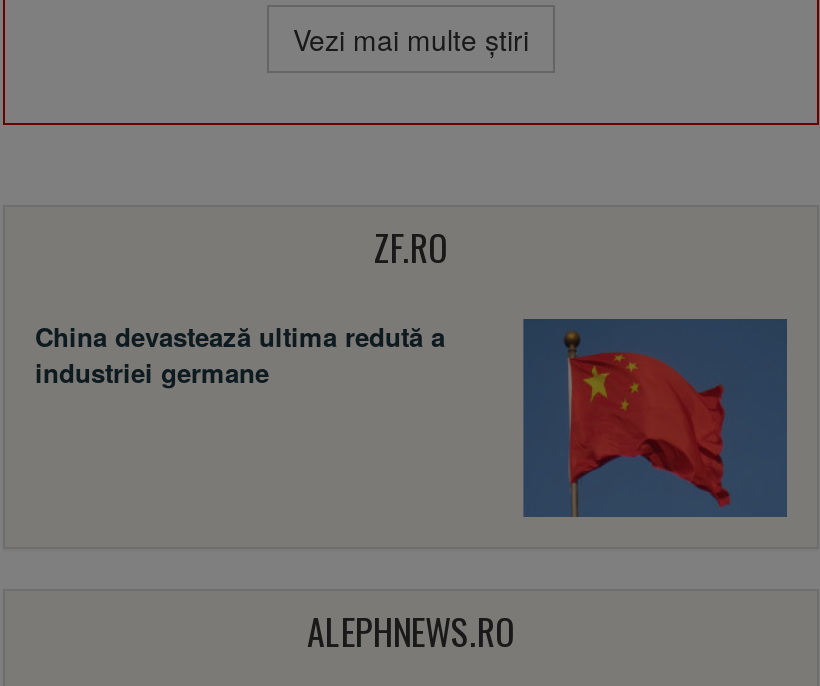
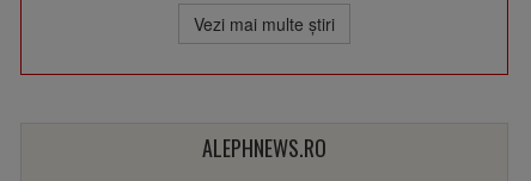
- [image]
- ZF.RO
- China devastează ultima redută a
- industriei germane
